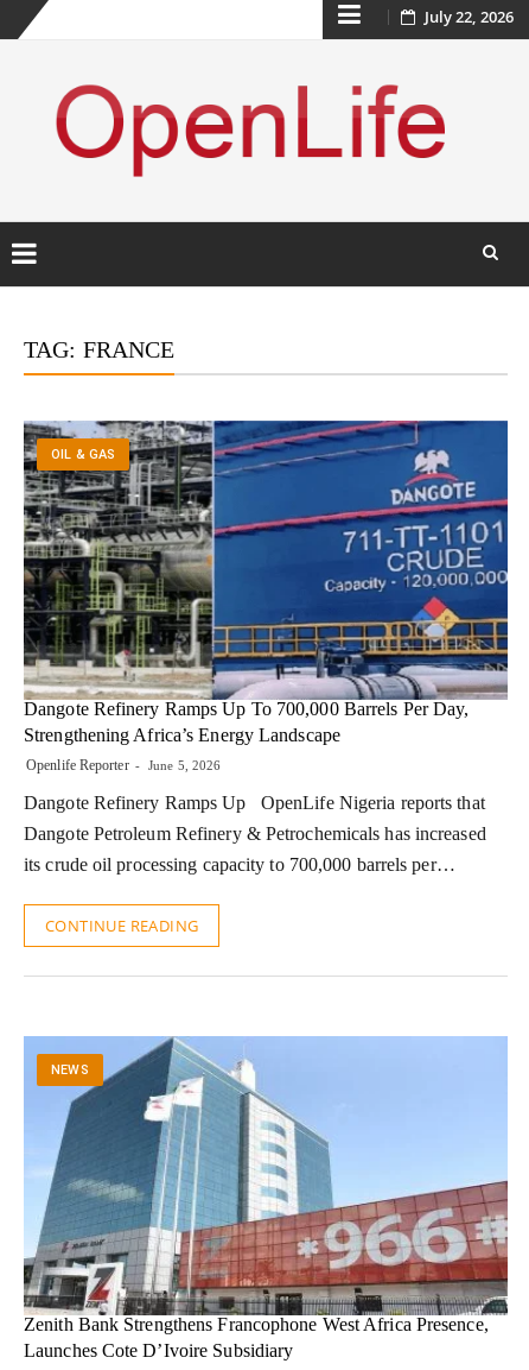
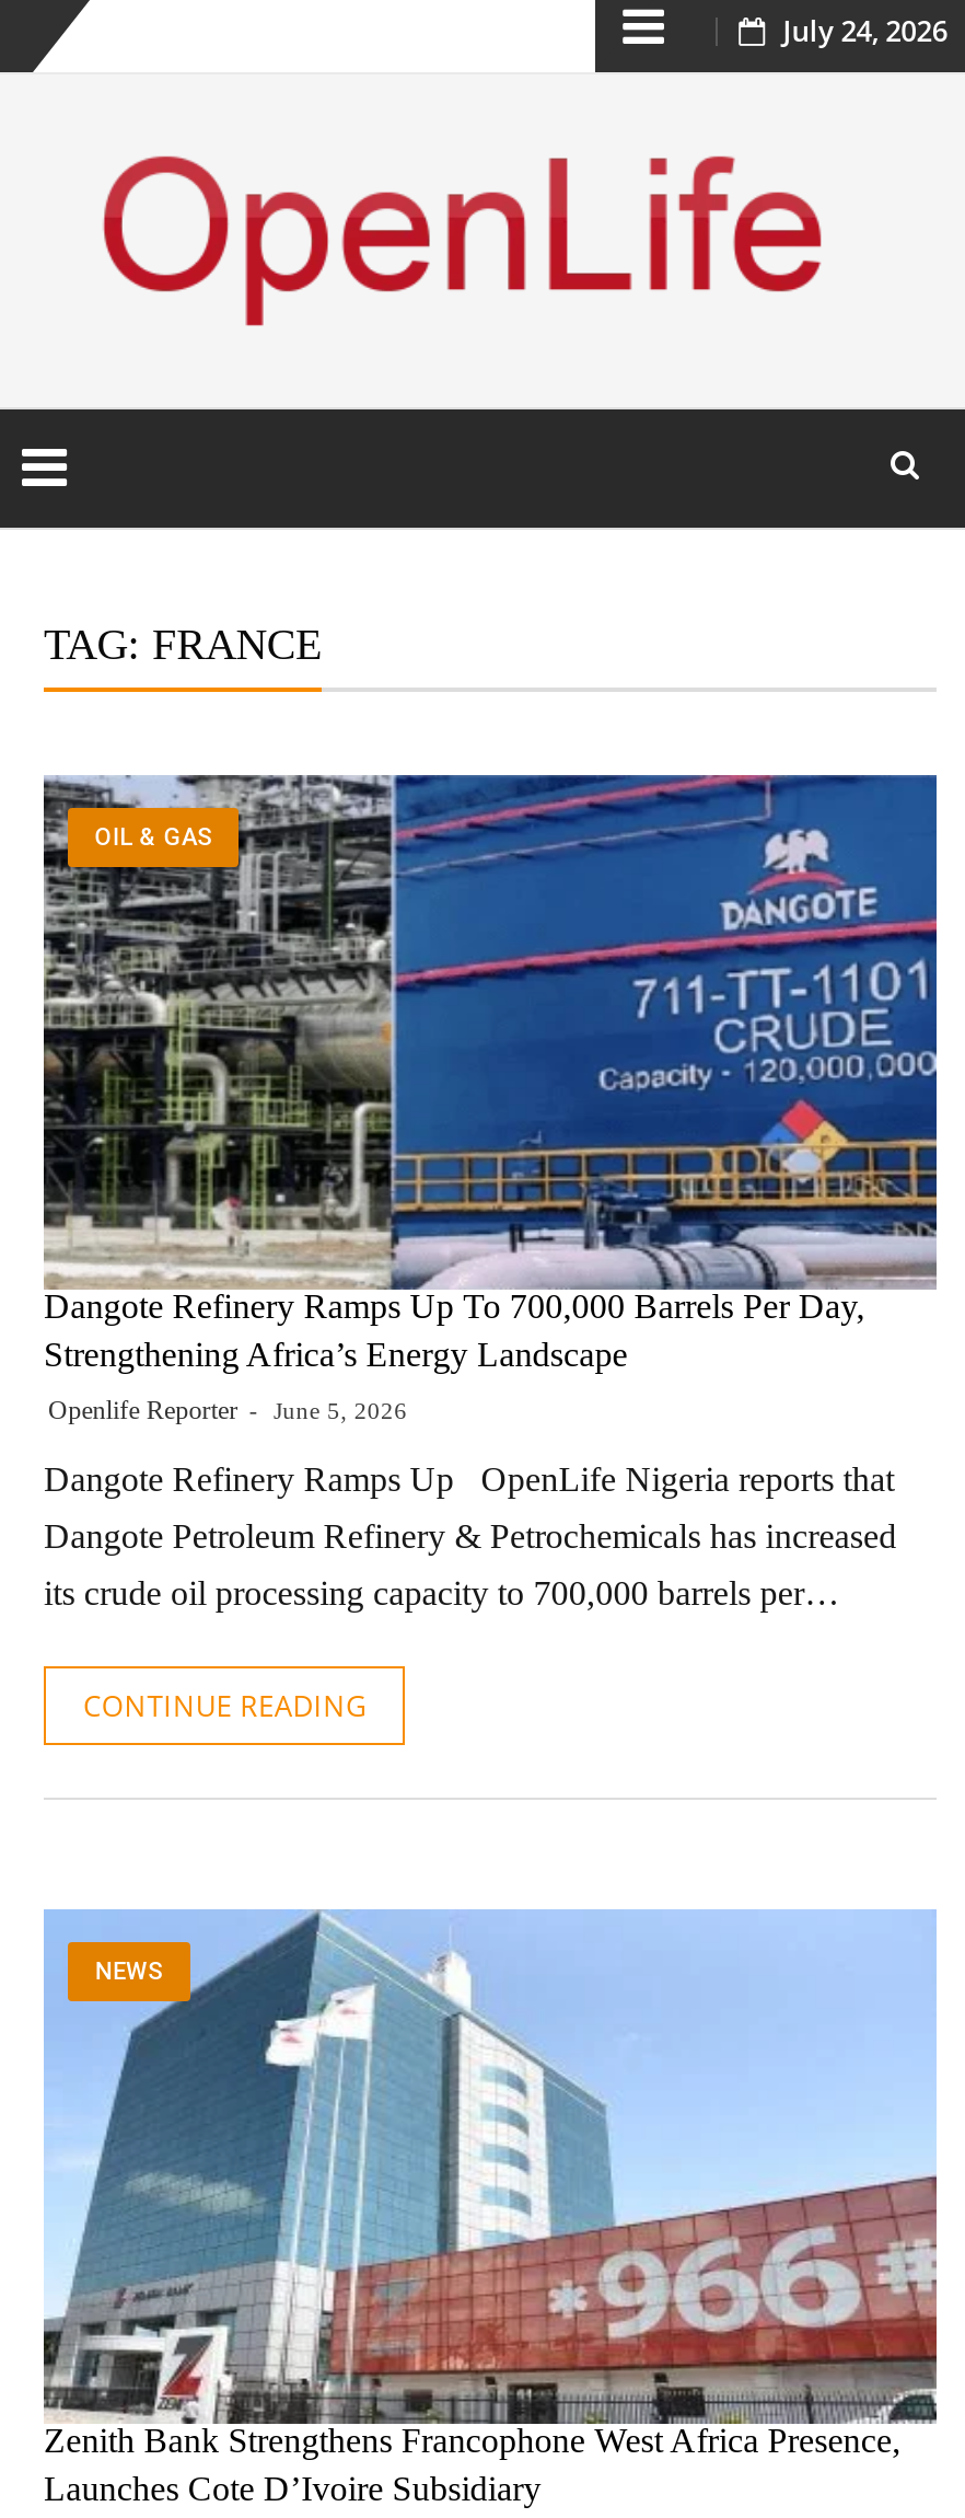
- July 22, 2026
+ July 24, 2026
